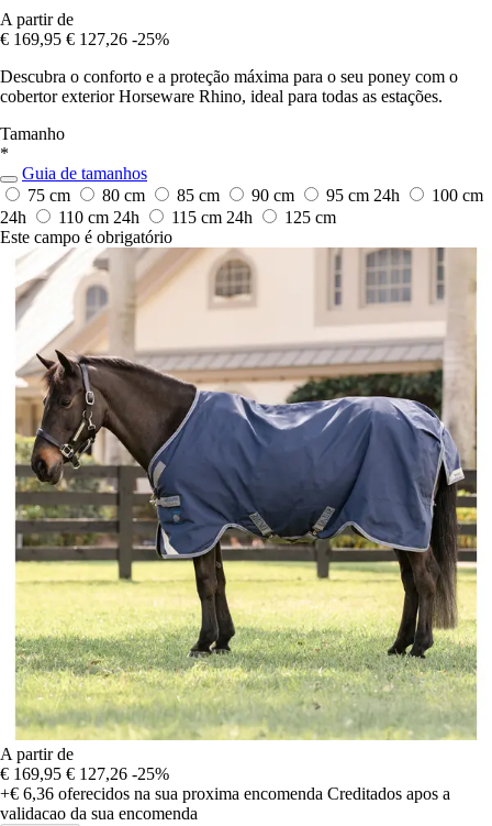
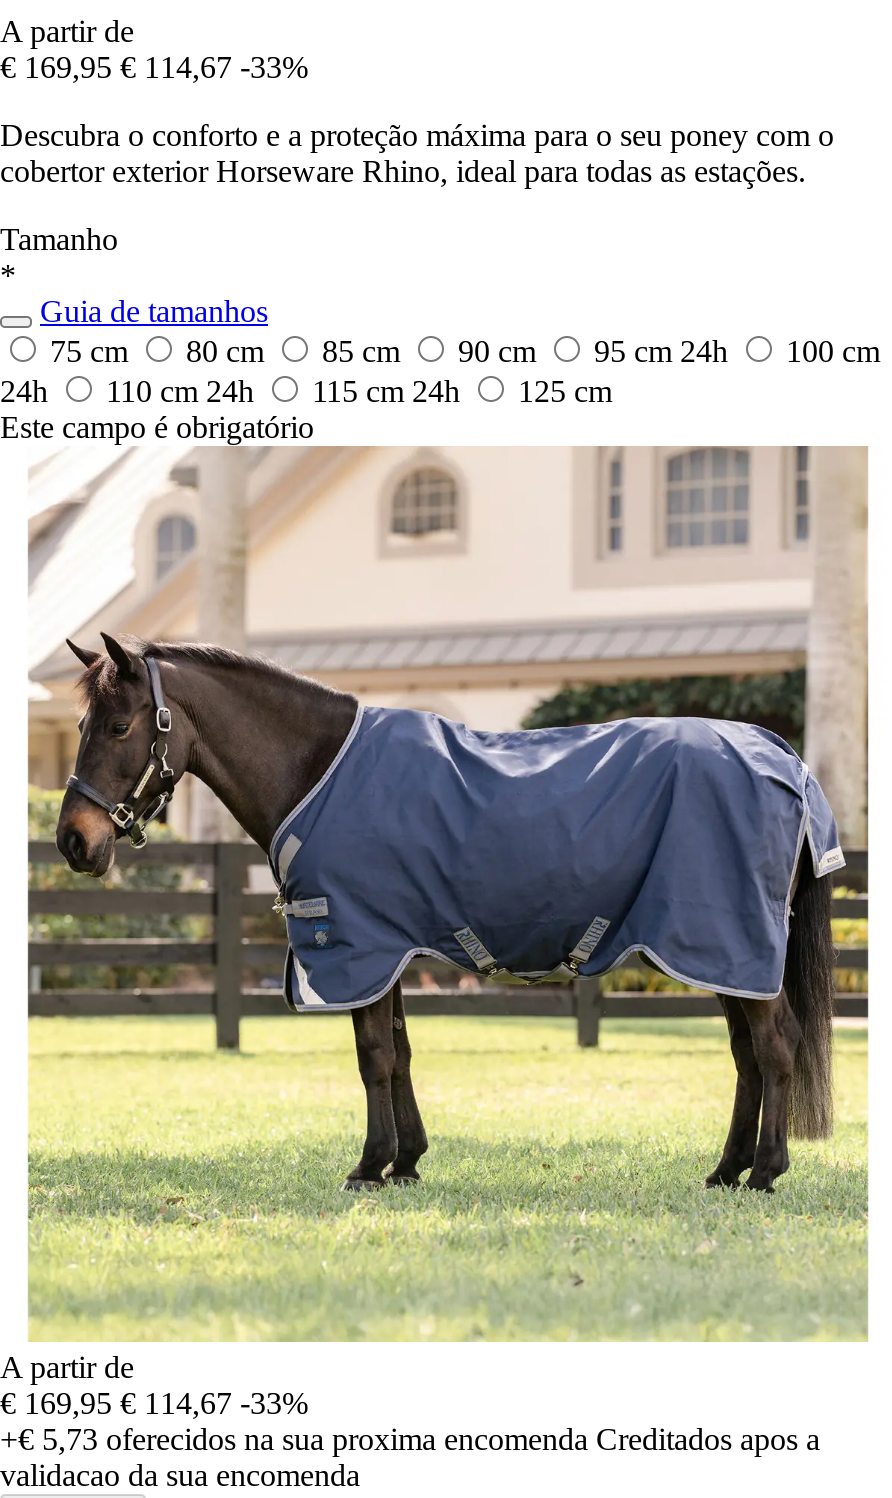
- € 169,95 € 127,26 -25%
+ € 169,95 € 114,67 -33%

- € 169,95 € 127,26 -25%
+ € 169,95 € 114,67 -33%

- +€ 6,36 oferecidos na sua proxima encomenda Creditados apos a
+ +€ 5,73 oferecidos na sua proxima encomenda Creditados apos a
